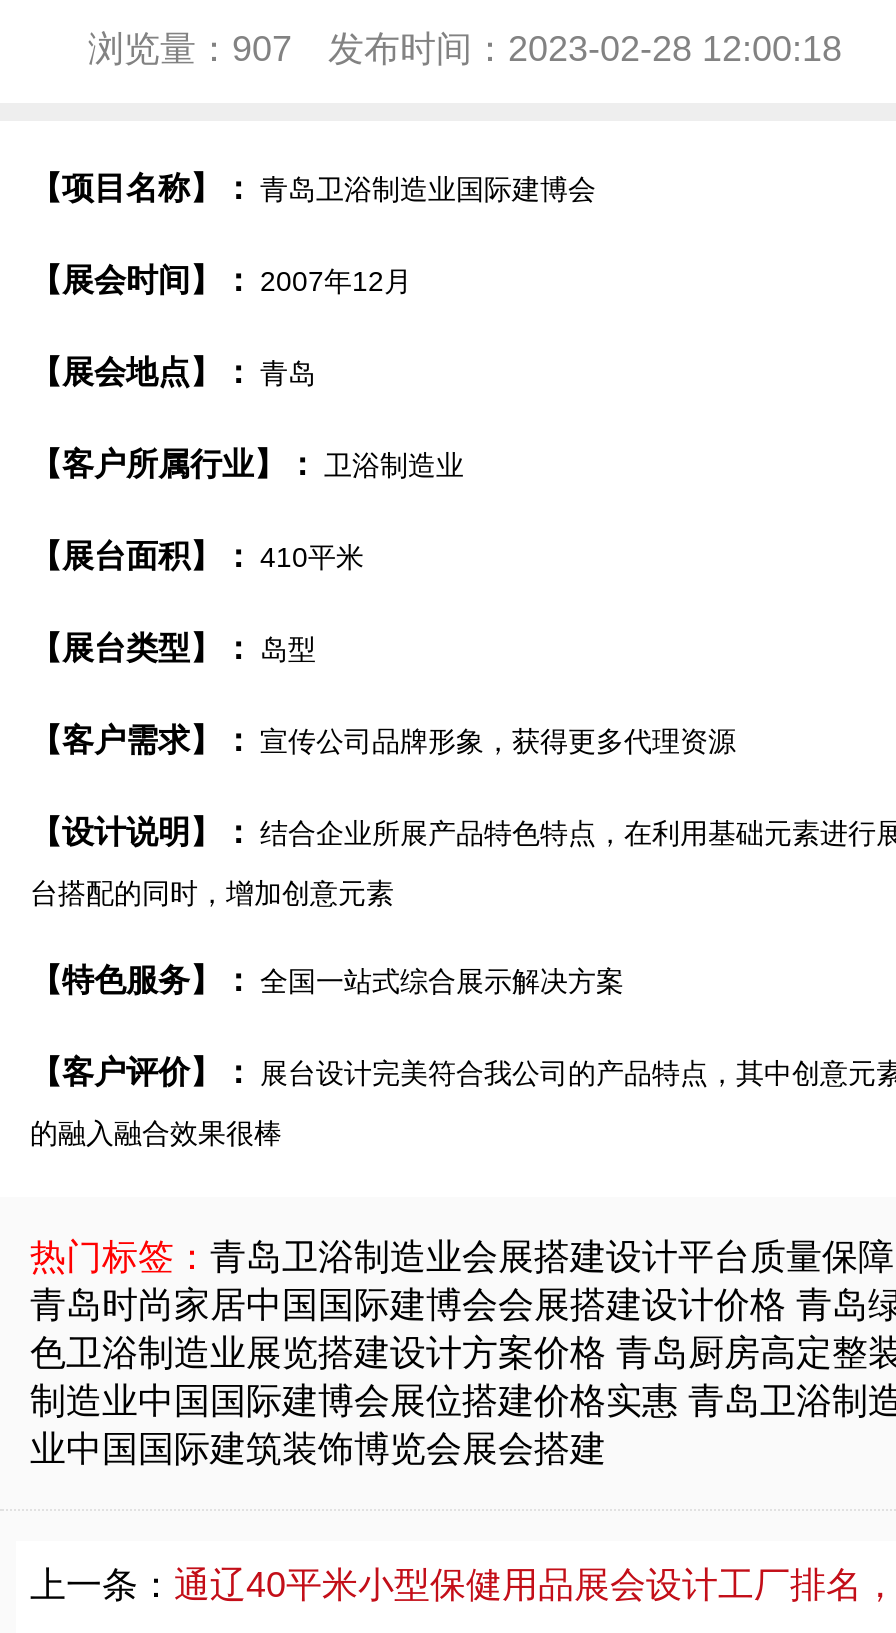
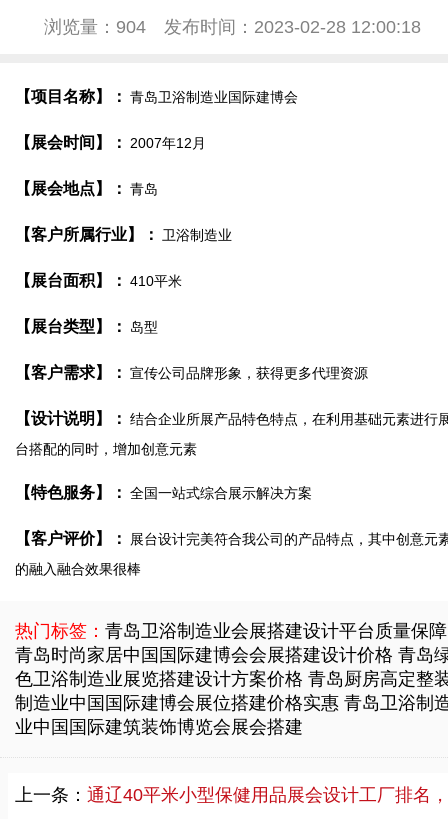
- 浏览量：907 发布时间：2023-02-28 12:00:18
+ 浏览量：904 发布时间：2023-02-28 12:00:18
